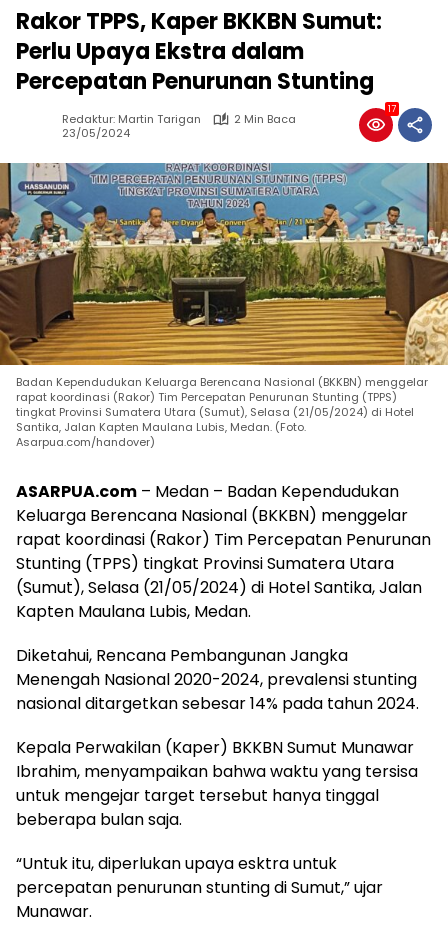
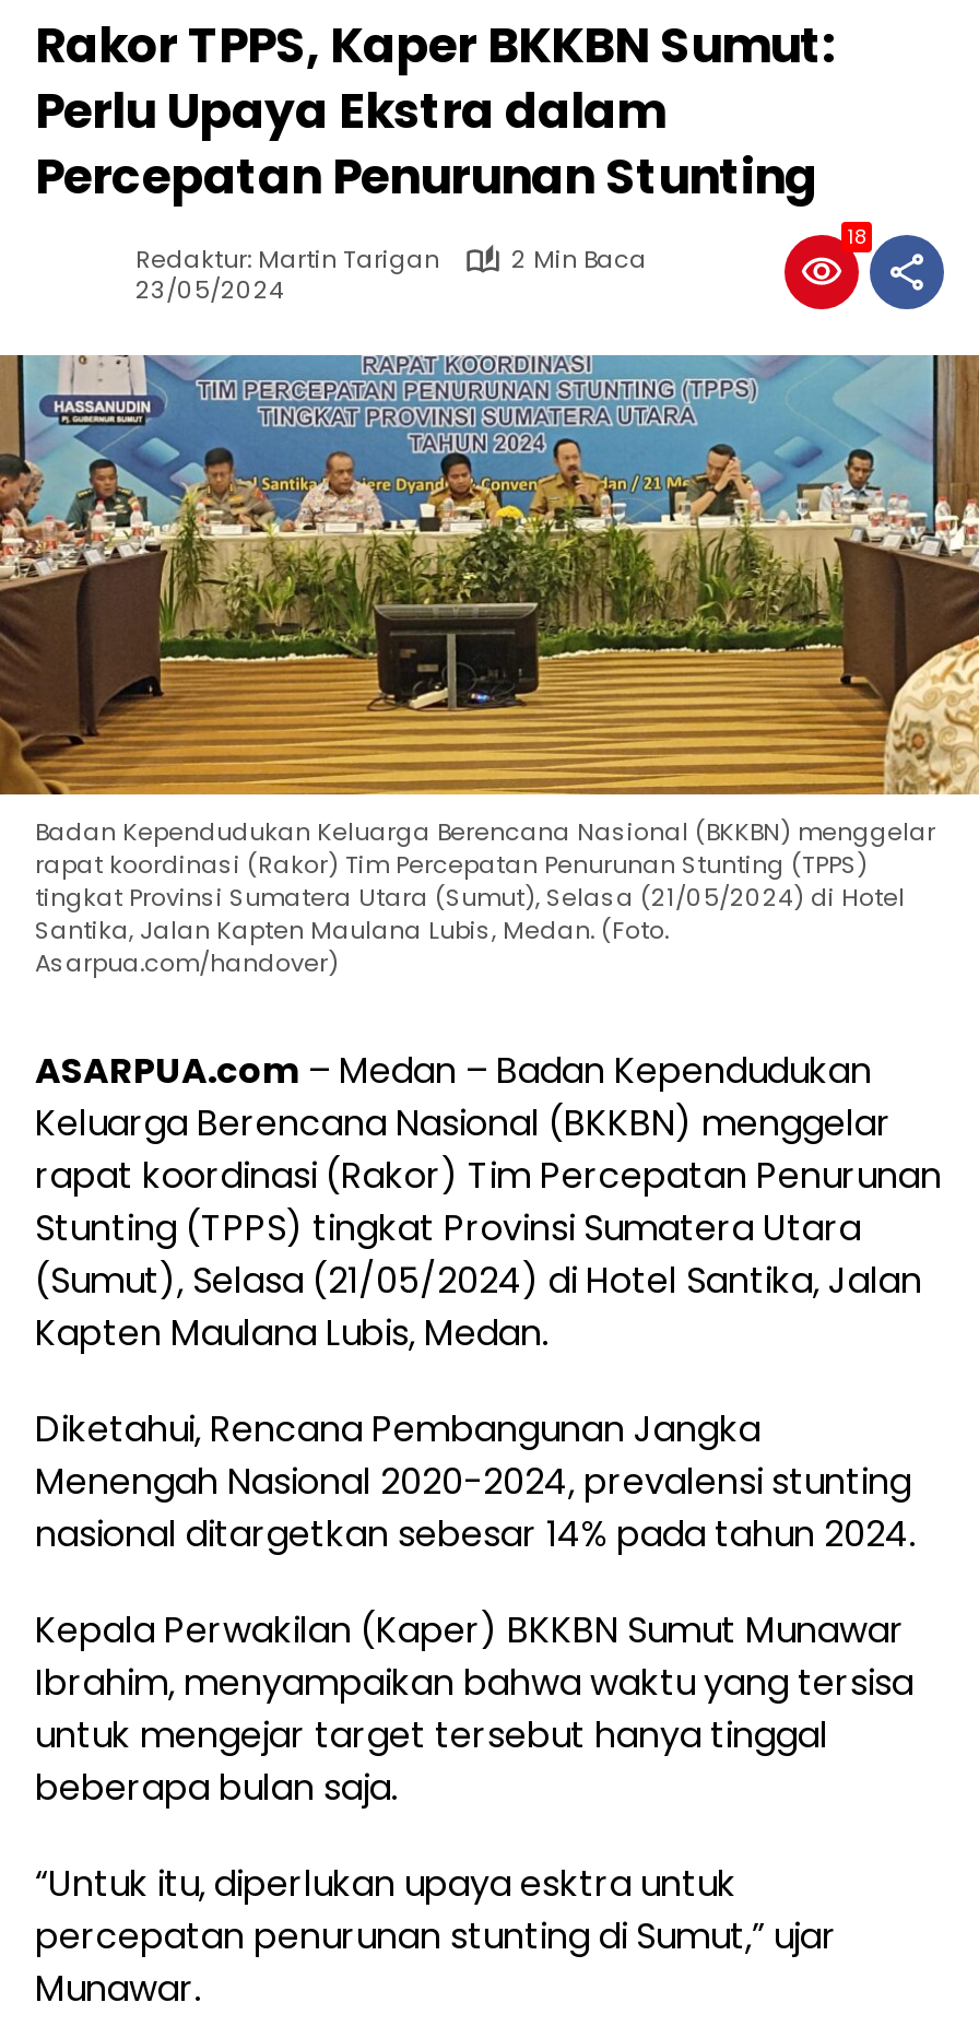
- 17
+ 18
